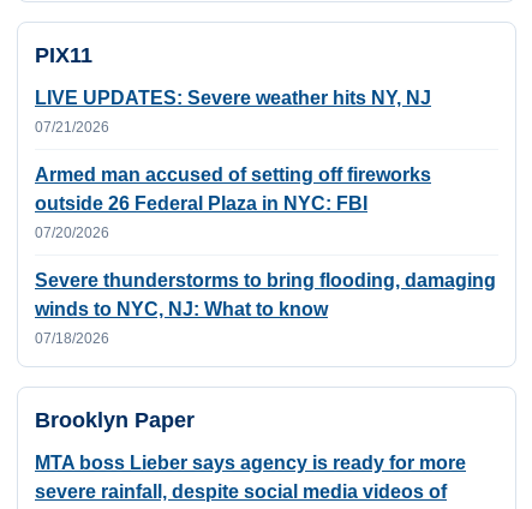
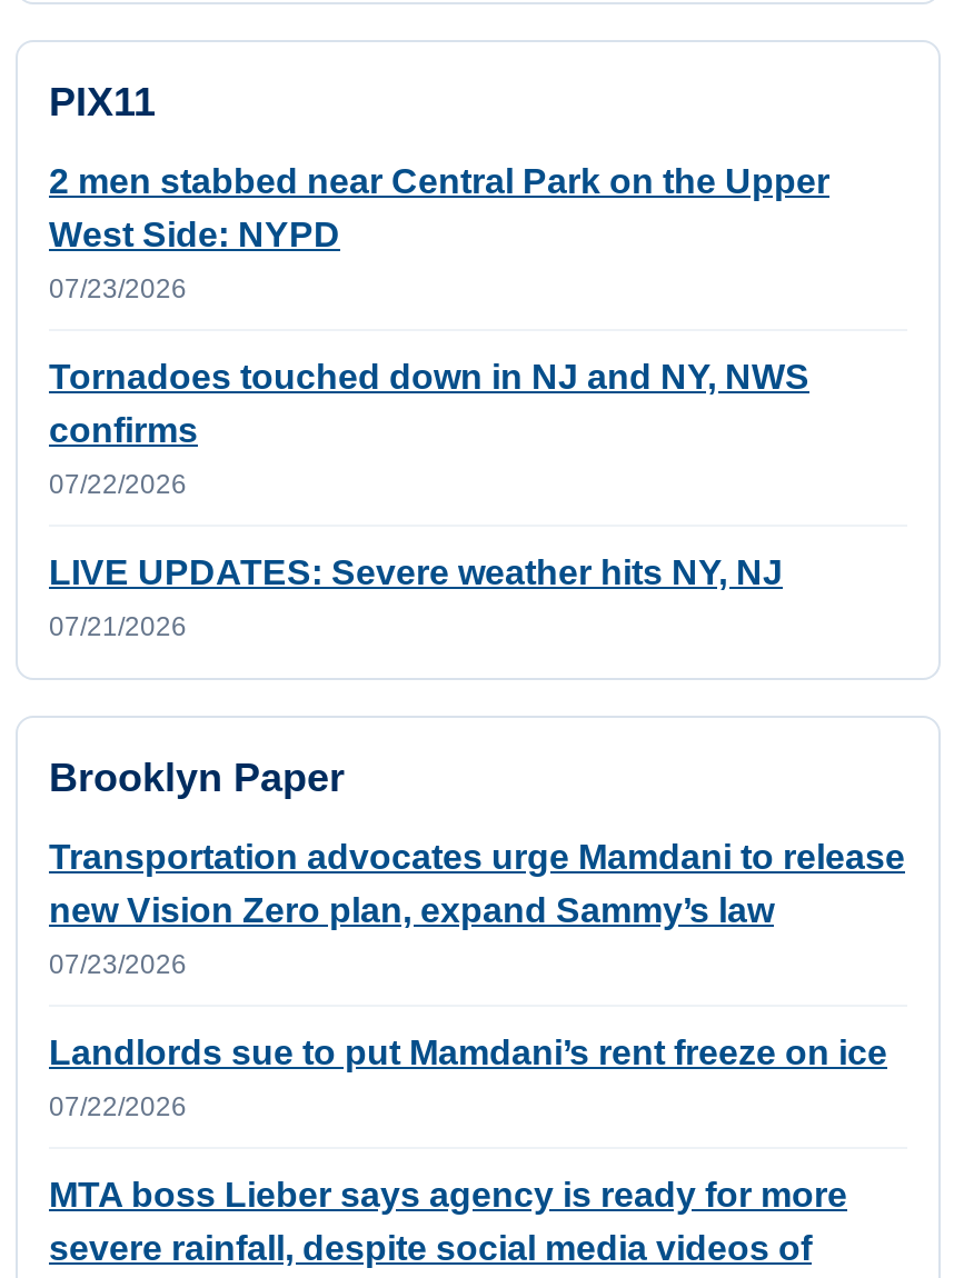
+ 2 men stabbed near Central Park on the Upper
+ West Side: NYPD
+ 07/23/2026
+ Tornadoes touched down in NJ and NY, NWS
+ confirms
+ 07/22/2026

moved down: LIVE UPDATES: Severe weather hits NY, NJ | 07/21/2026

- Armed man accused of setting off fireworks
- outside 26 Federal Plaza in NYC: FBI
- 07/20/2026
- Severe thunderstorms to bring flooding, damaging
- winds to NYC, NJ: What to know
- 07/18/2026

+ Transportation advocates urge Mamdani to release
+ new Vision Zero plan, expand Sammy’s law
+ 07/23/2026
+ Landlords sue to put Mamdani’s rent freeze on ice
+ 07/22/2026
